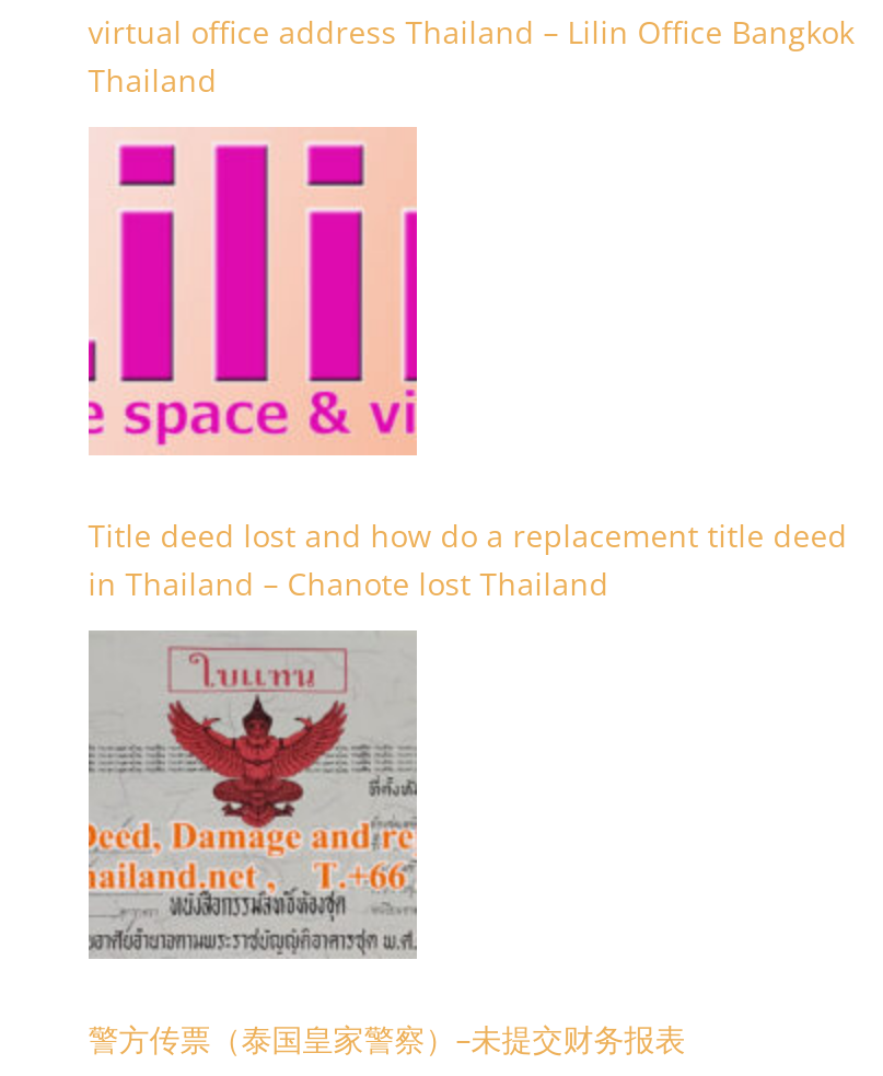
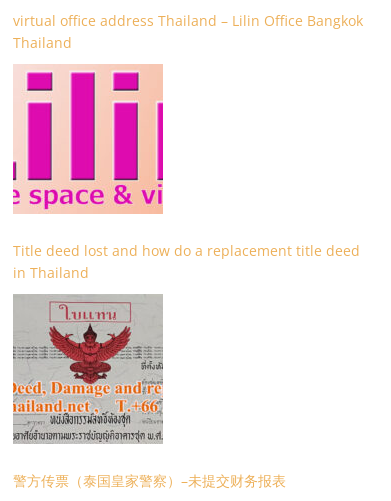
- in Thailand – Chanote lost Thailand
+ in Thailand
